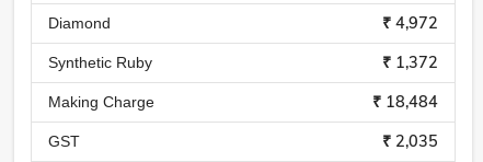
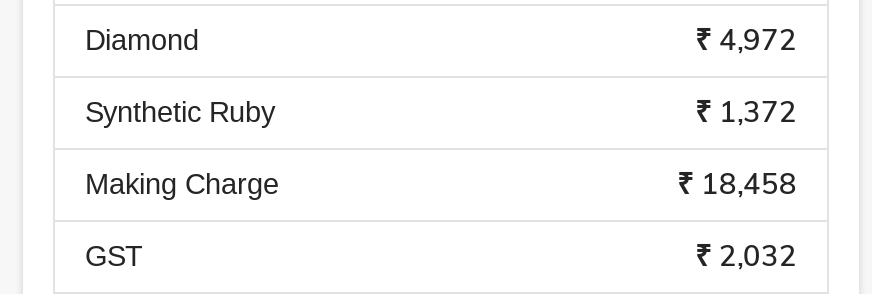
- ₹ 18,484
+ ₹ 18,458

- ₹ 2,035
+ ₹ 2,032
